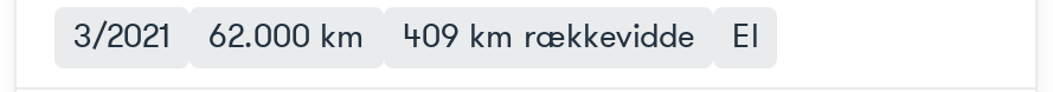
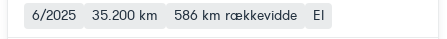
- 3/2021
- 62.000 km
- 409 km rækkevidde
+ 6/2025
+ 35.200 km
+ 586 km rækkevidde
